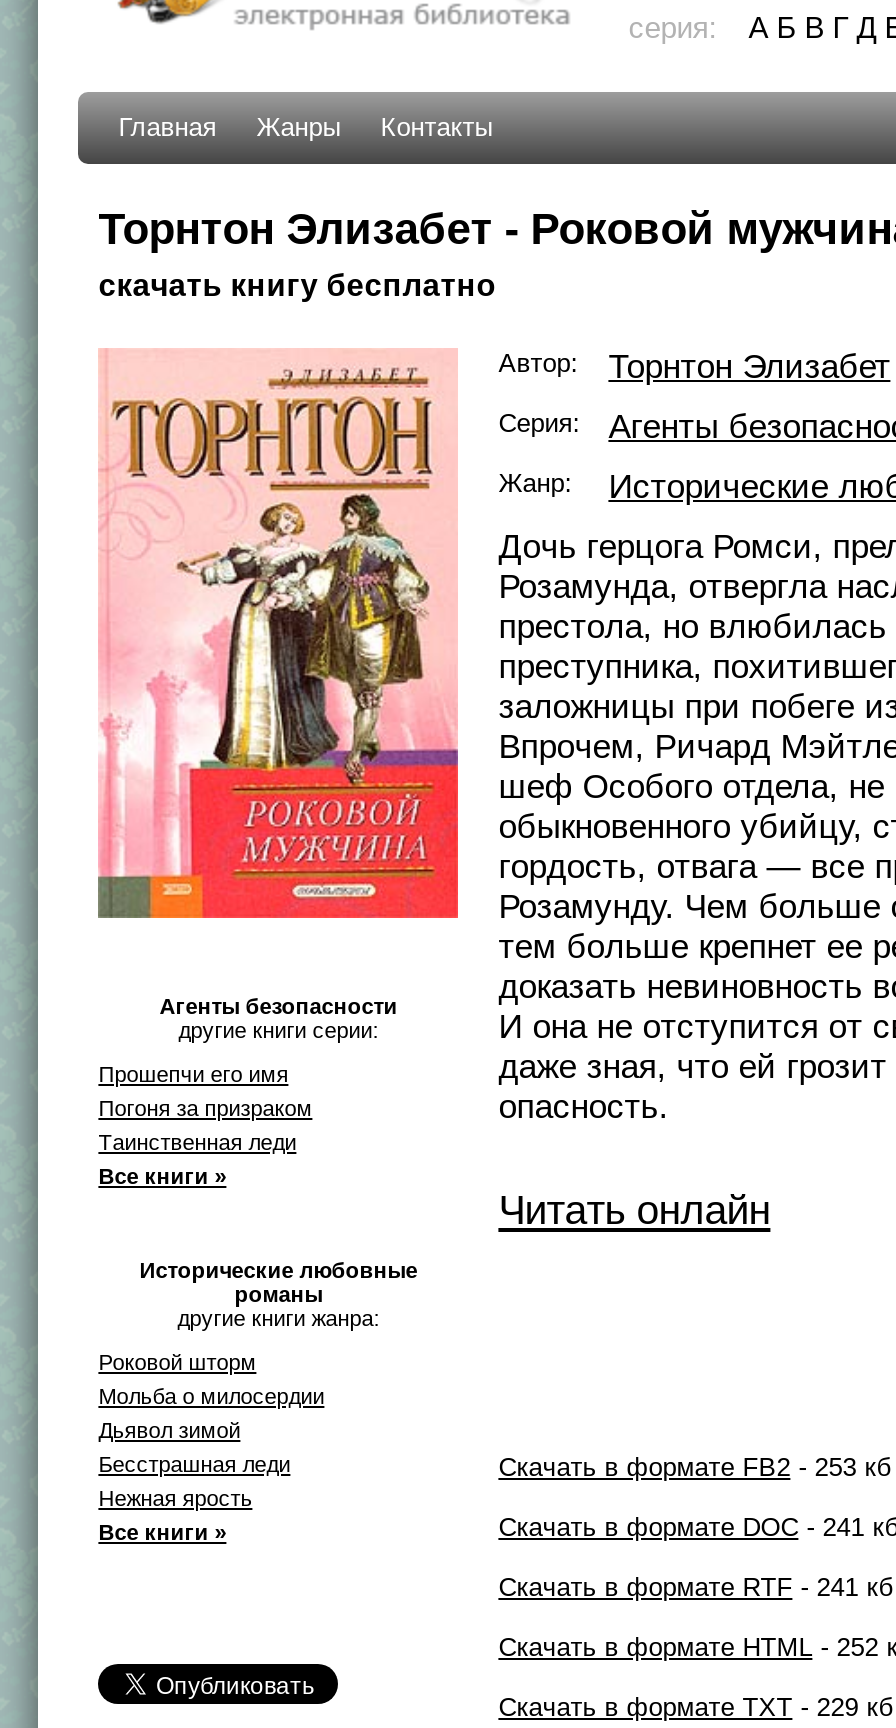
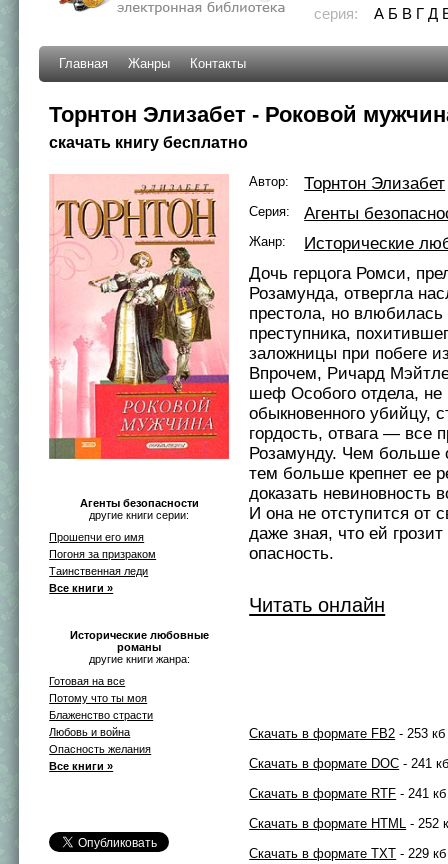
- Роковой шторм
- Мольба о милосердии
- Дьявол зимой
- Бесстрашная леди
- Нежная ярость
+ Готовая на все
+ Потому что ты моя
+ Блаженство страсти
+ Любовь и война
+ Опасность желания
